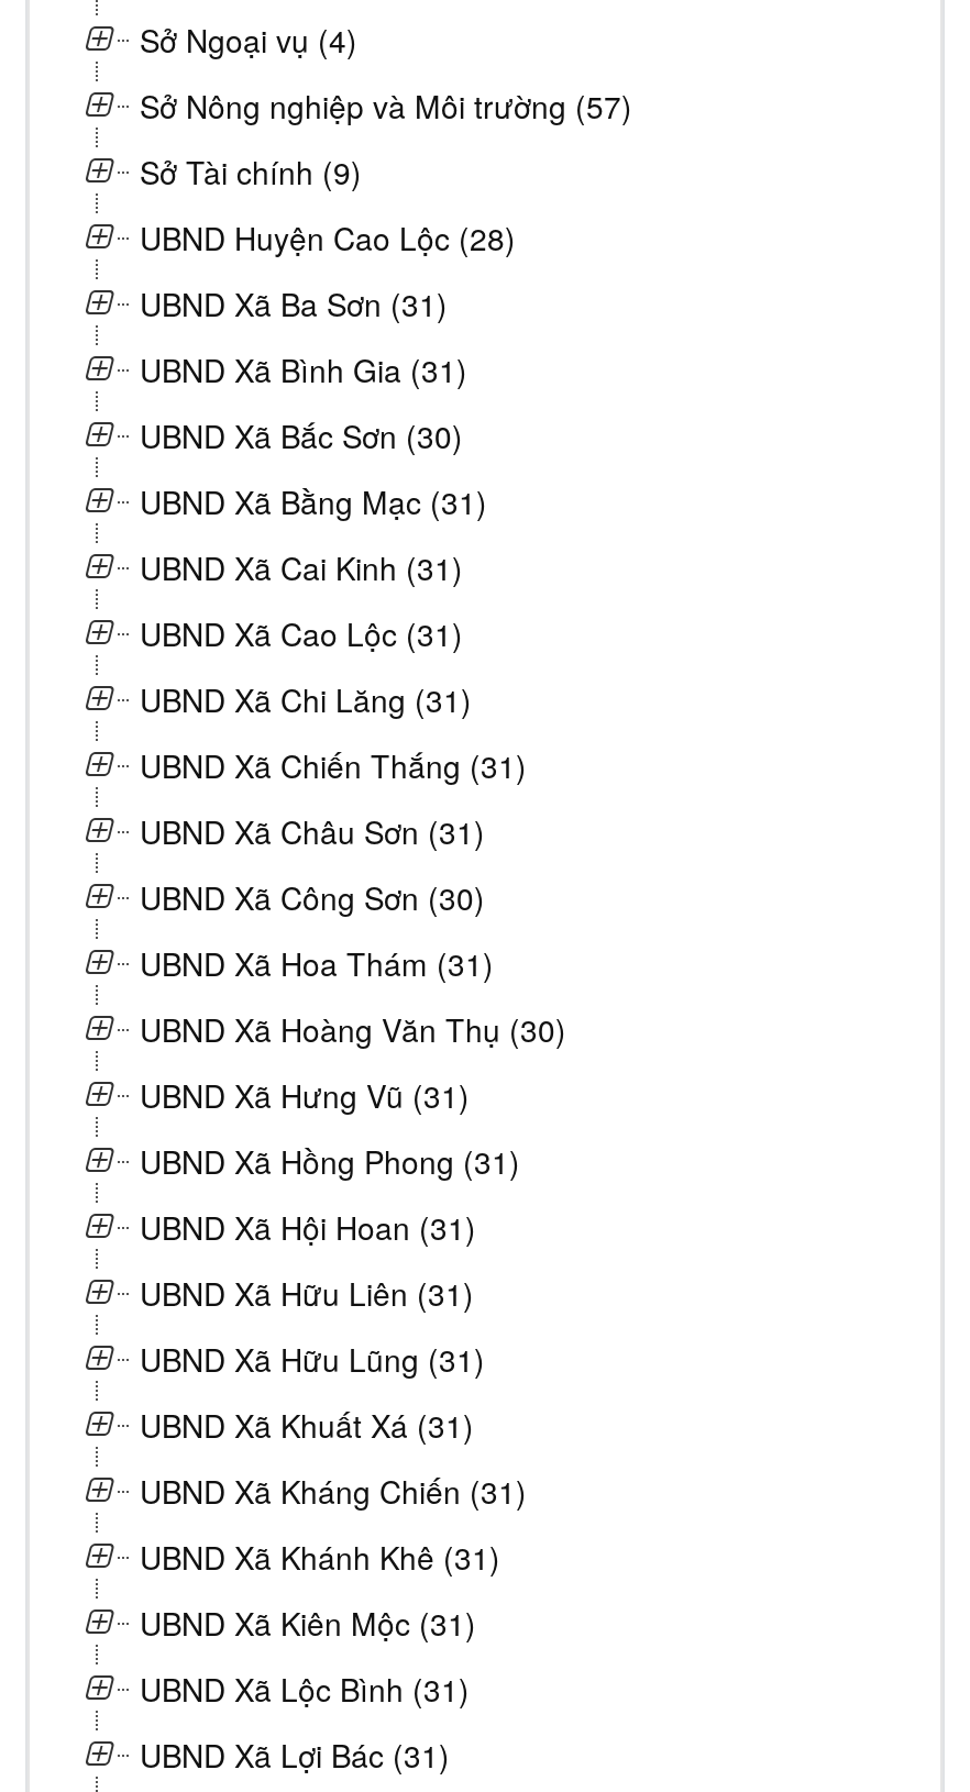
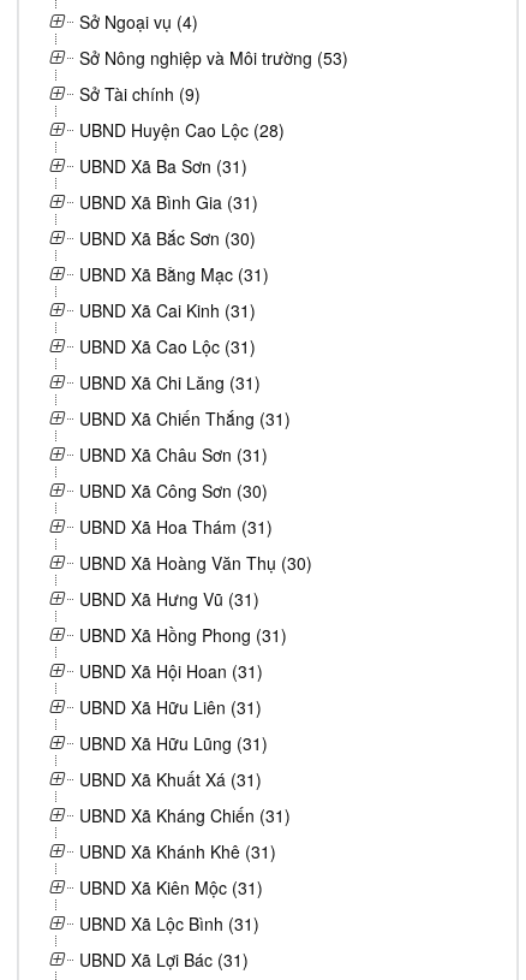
- Sở Nông nghiệp và Môi trường (57)
+ Sở Nông nghiệp và Môi trường (53)
